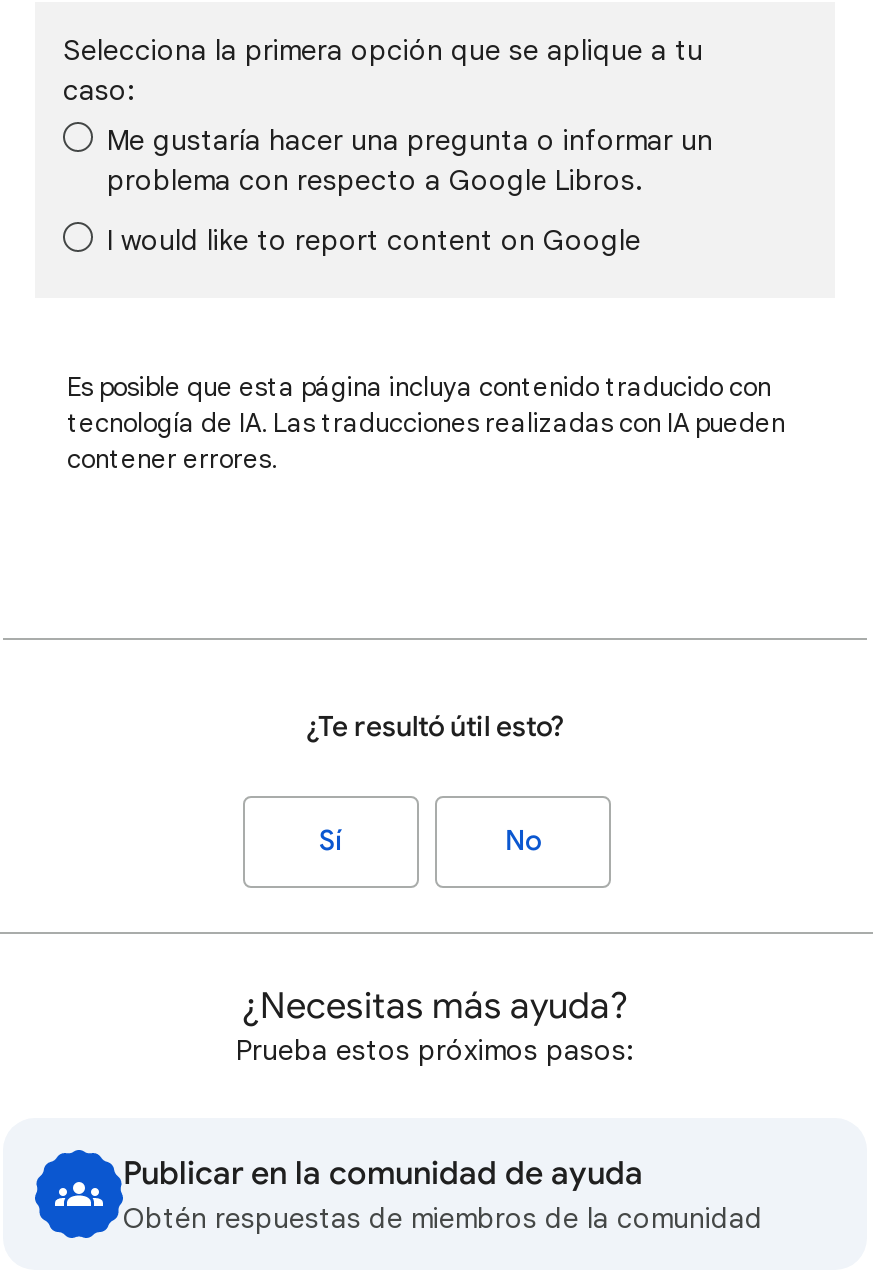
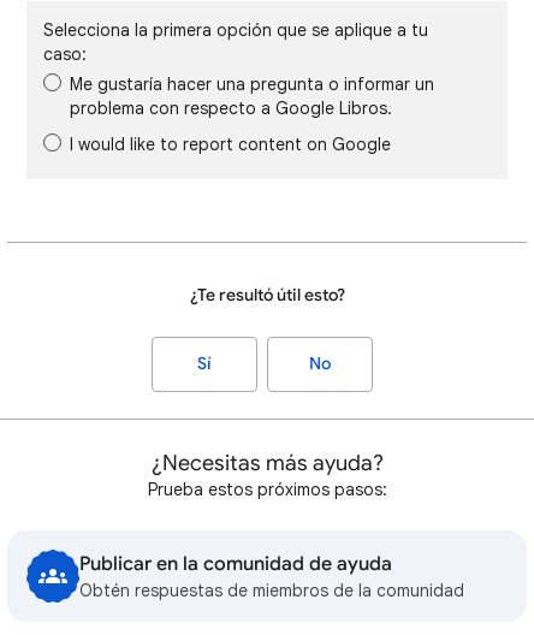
- Es posible que esta página incluya contenido traducido con
- tecnología de IA. Las traducciones realizadas con IA pueden
- contener errores.
